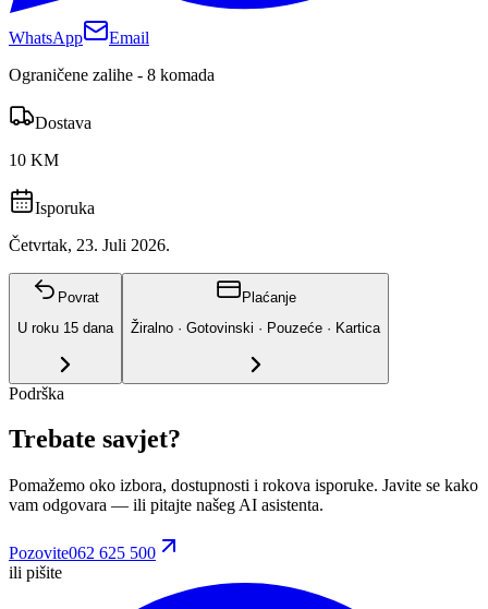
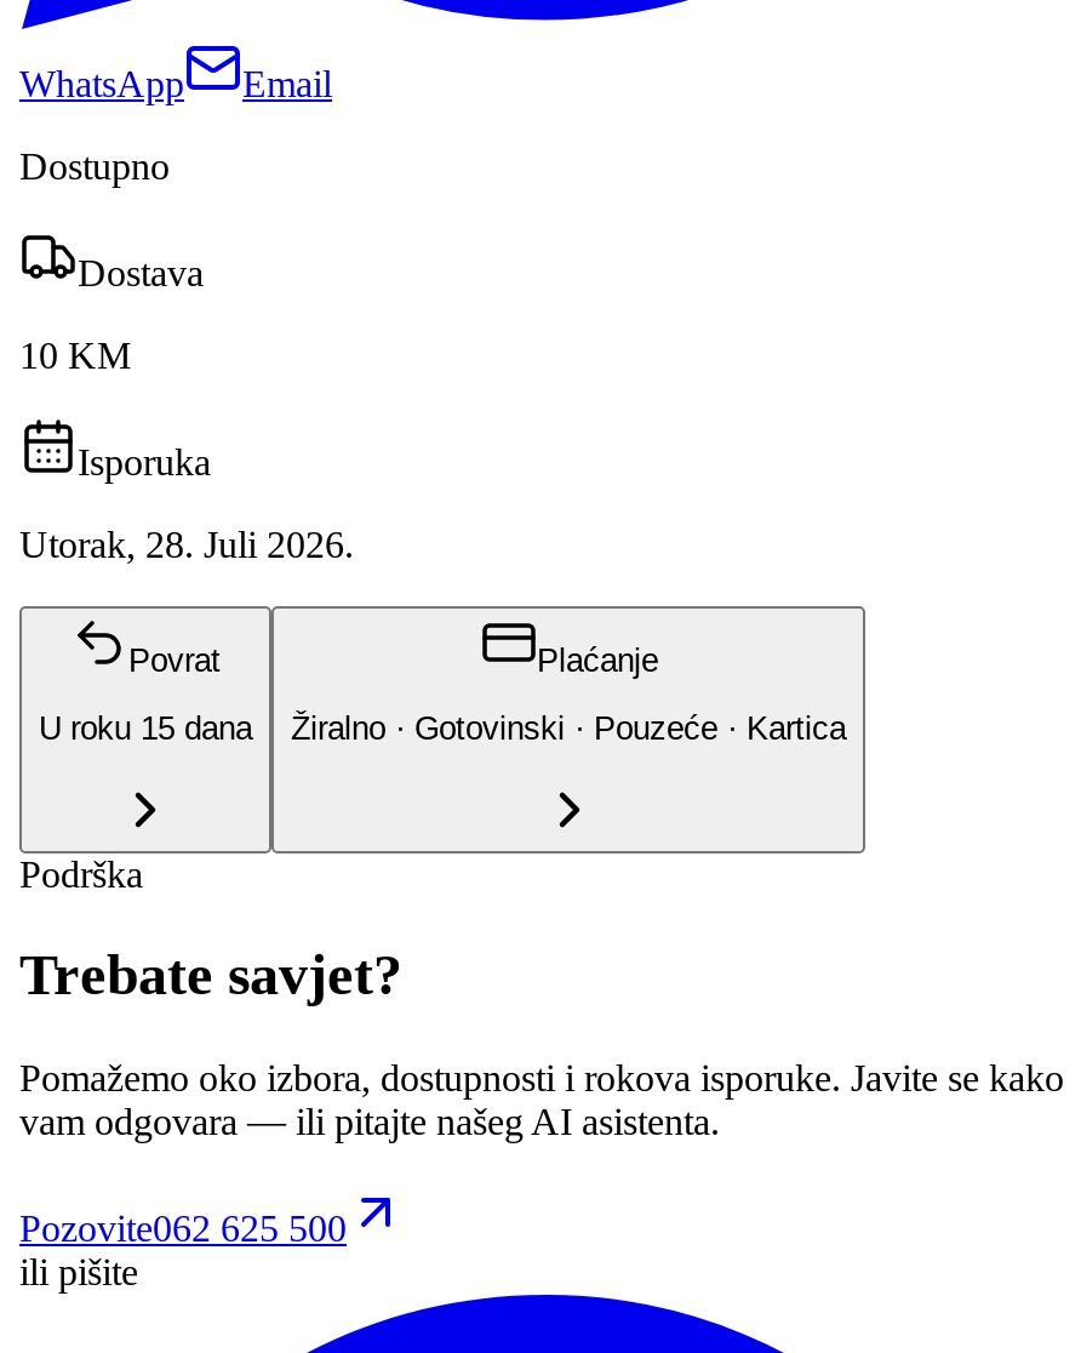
- Ograničene zalihe - 8 komada
+ Dostupno

- Četvrtak, 23. Juli 2026.
+ Utorak, 28. Juli 2026.
